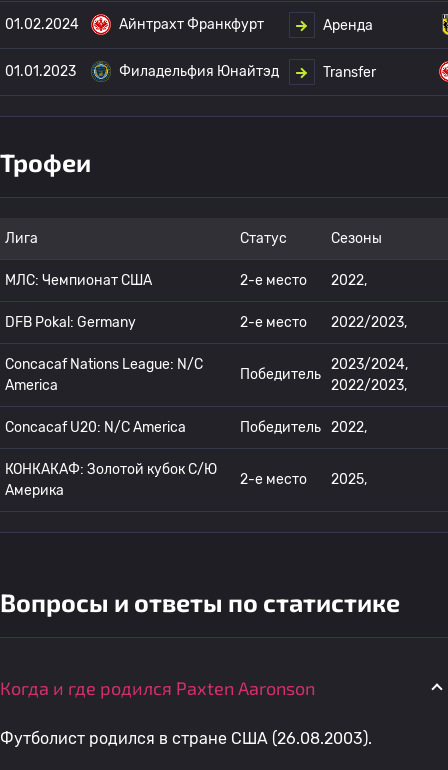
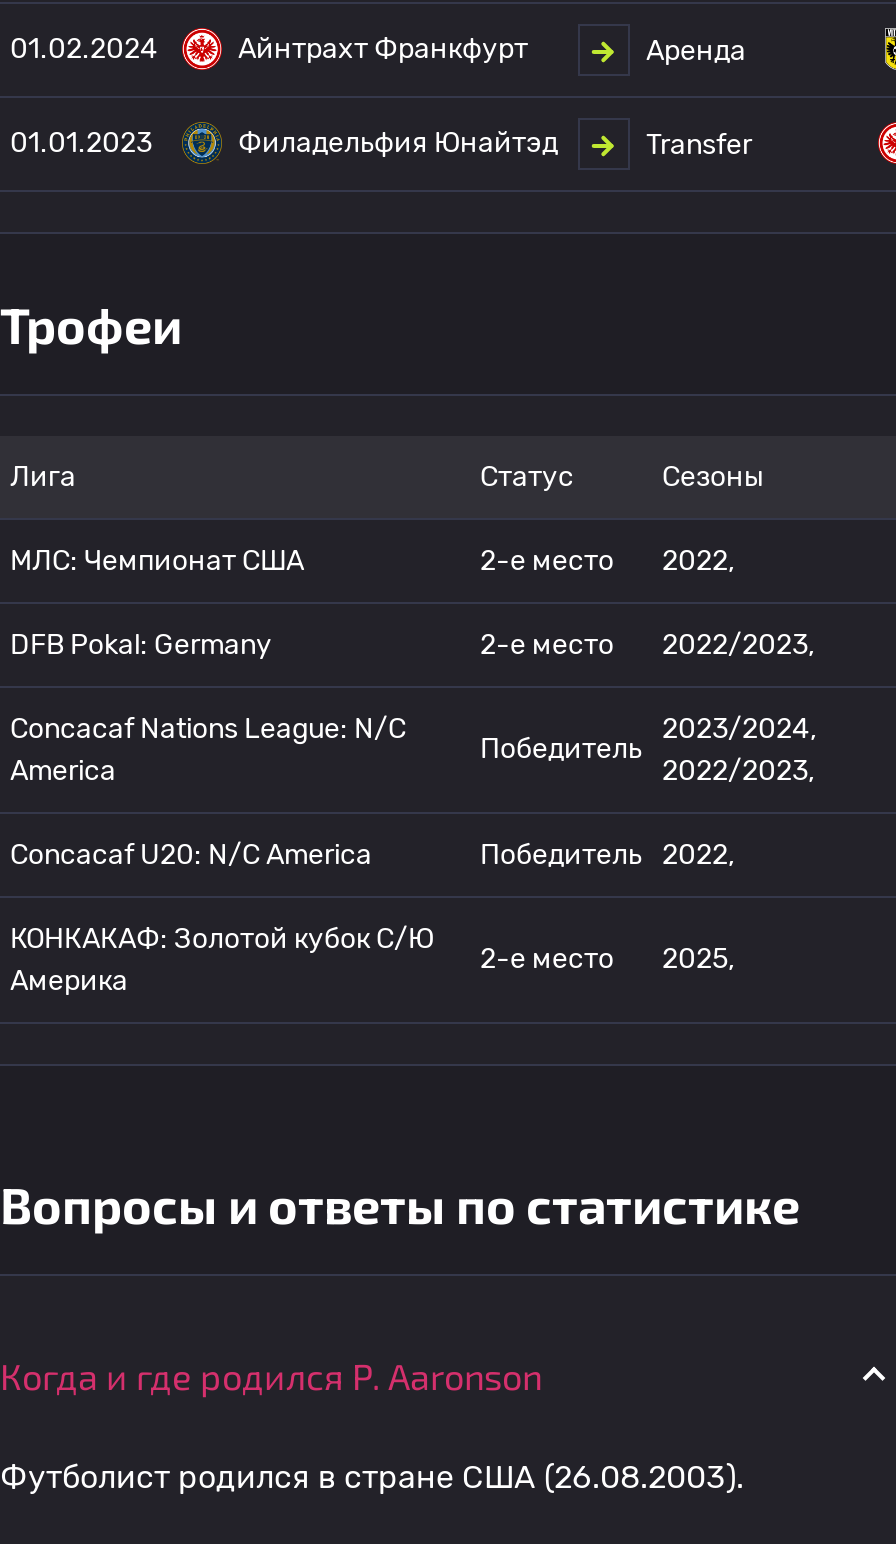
- Когда и где родился Paxten Aaronson
+ Когда и где родился P. Aaronson
